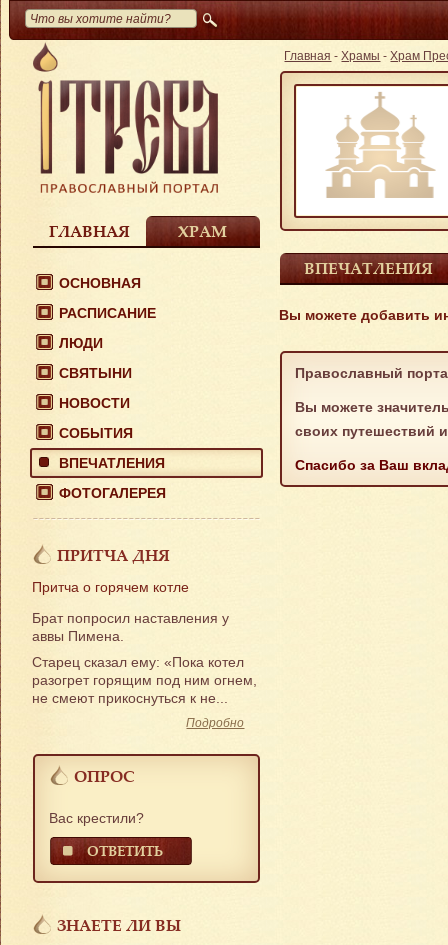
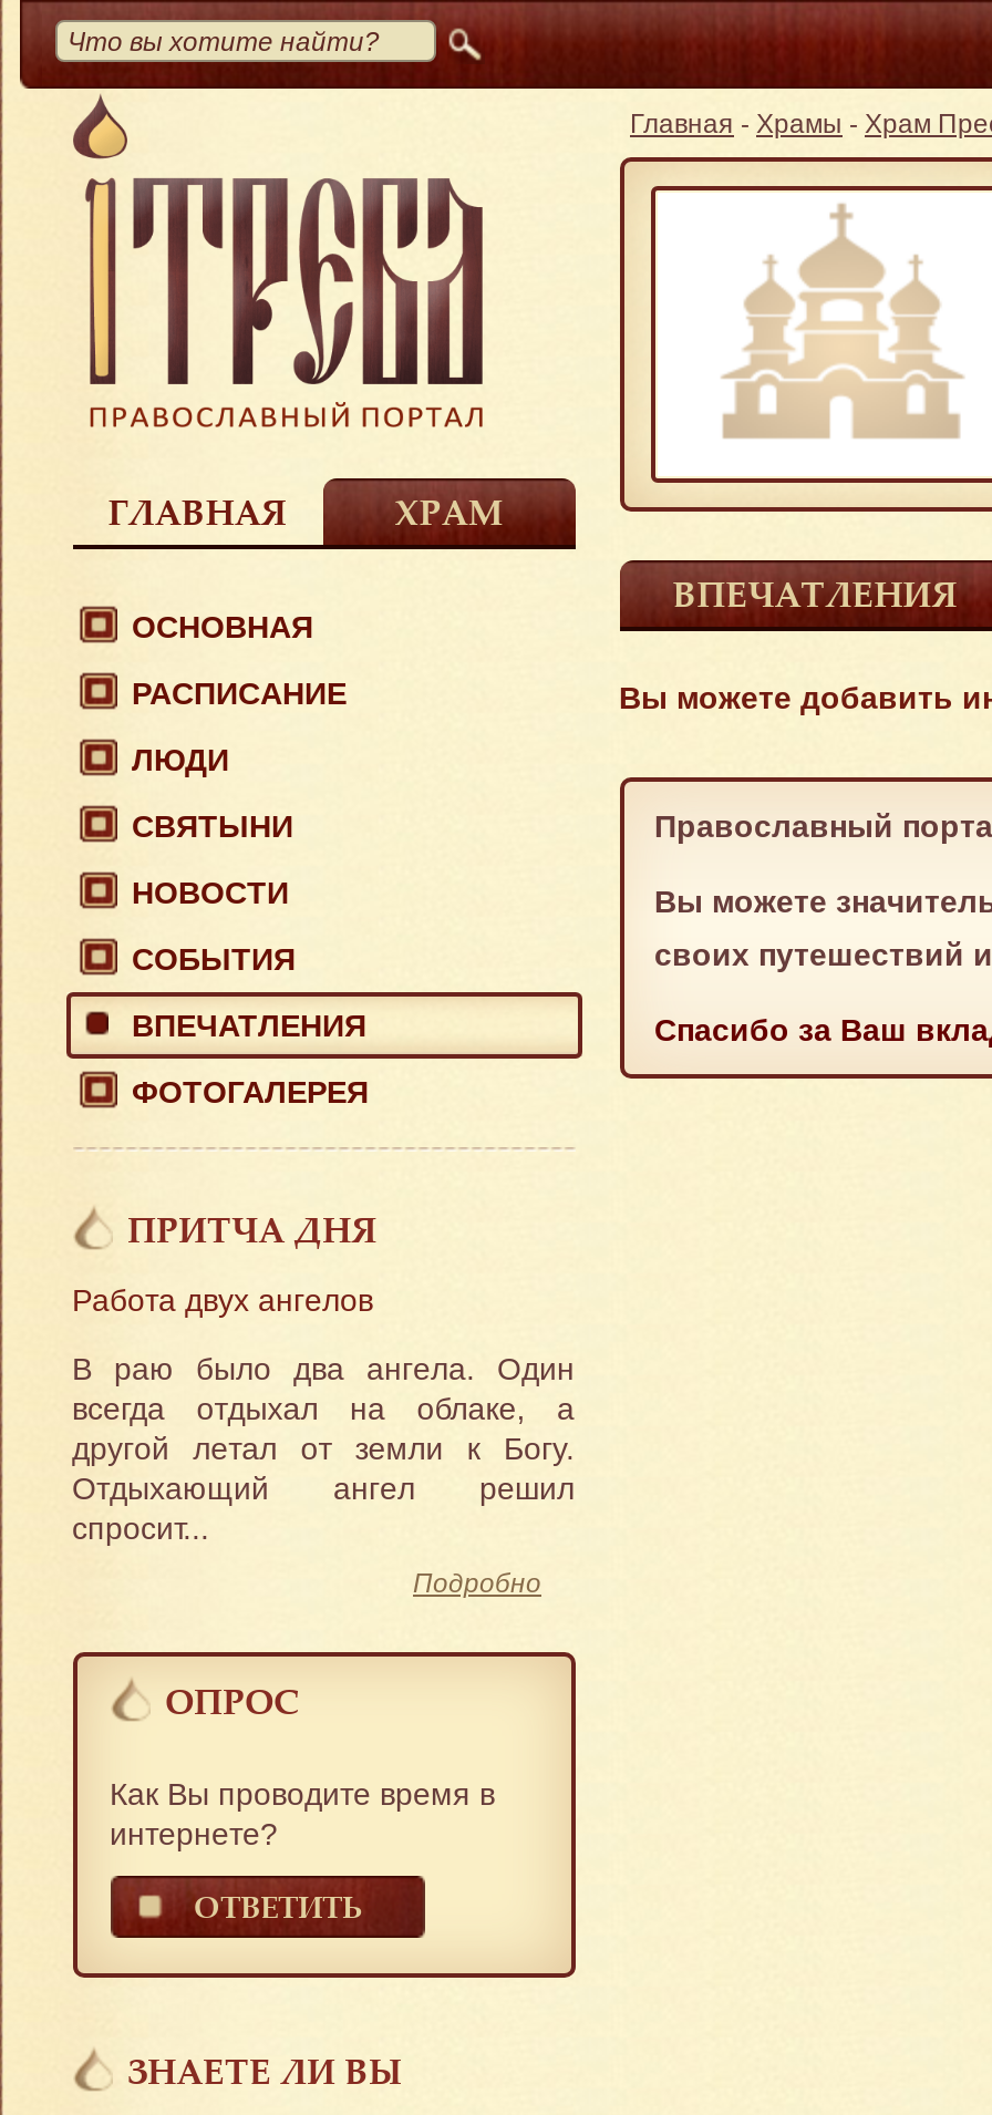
- Притча о горячем котле
- Брат попросил наставления у
- аввы Пимена.
- Старец сказал ему: «Пока котел
- разогрет горящим под ним огнем,
- не смеют прикоснуться к не...
+ Работа двух ангелов
+ В раю было два ангела. Один
+ всегда отдыхал на облаке, а
+ другой летал от земли к Богу.
+ Отдыхающий ангел решил
+ спросит...

- Вас крестили?
+ Как Вы проводите время в
+ интернете?
